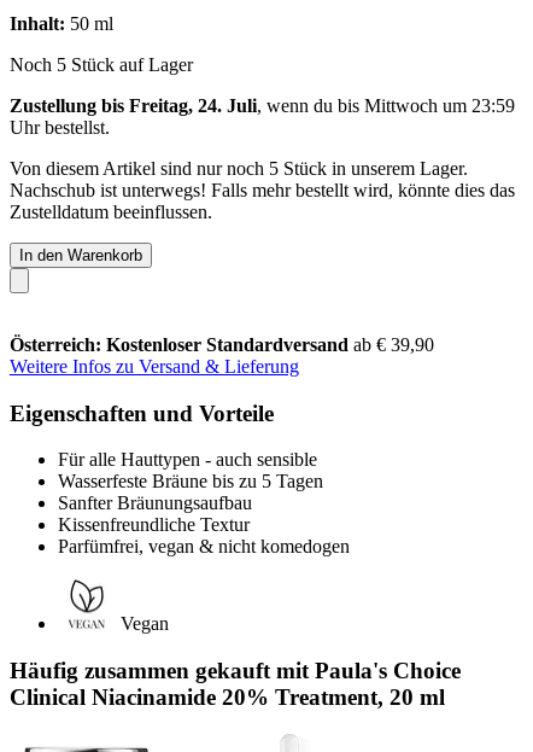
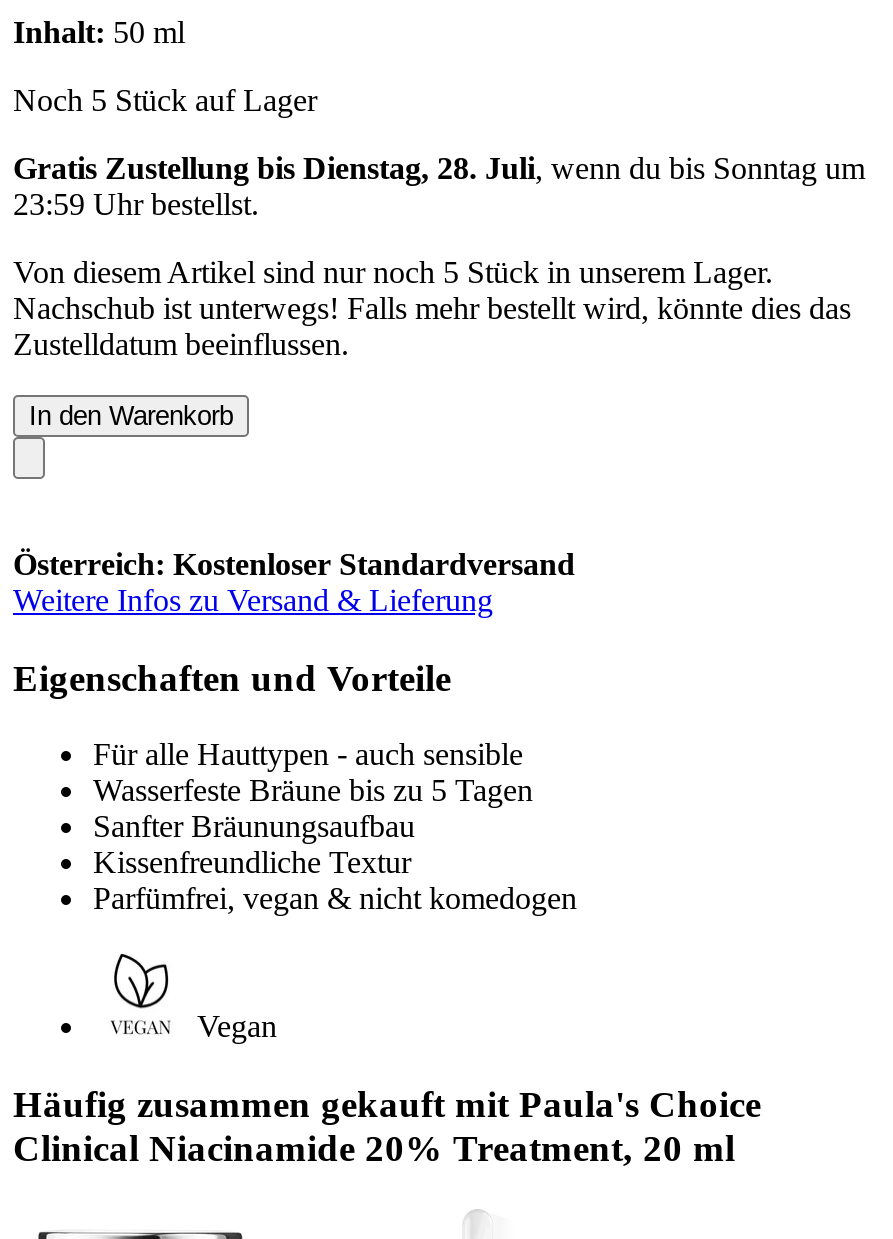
- Zustellung bis Freitag, 24. Juli, wenn du bis Mittwoch um 23:59
- Uhr bestellst.
+ Gratis Zustellung bis Dienstag, 28. Juli, wenn du bis Sonntag um
+ 23:59 Uhr bestellst.

- Österreich: Kostenloser Standardversand ab € 39,90
+ Österreich: Kostenloser Standardversand
